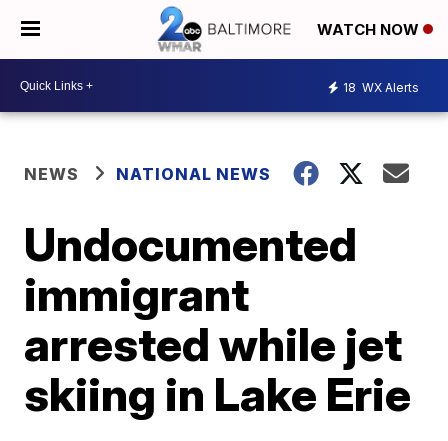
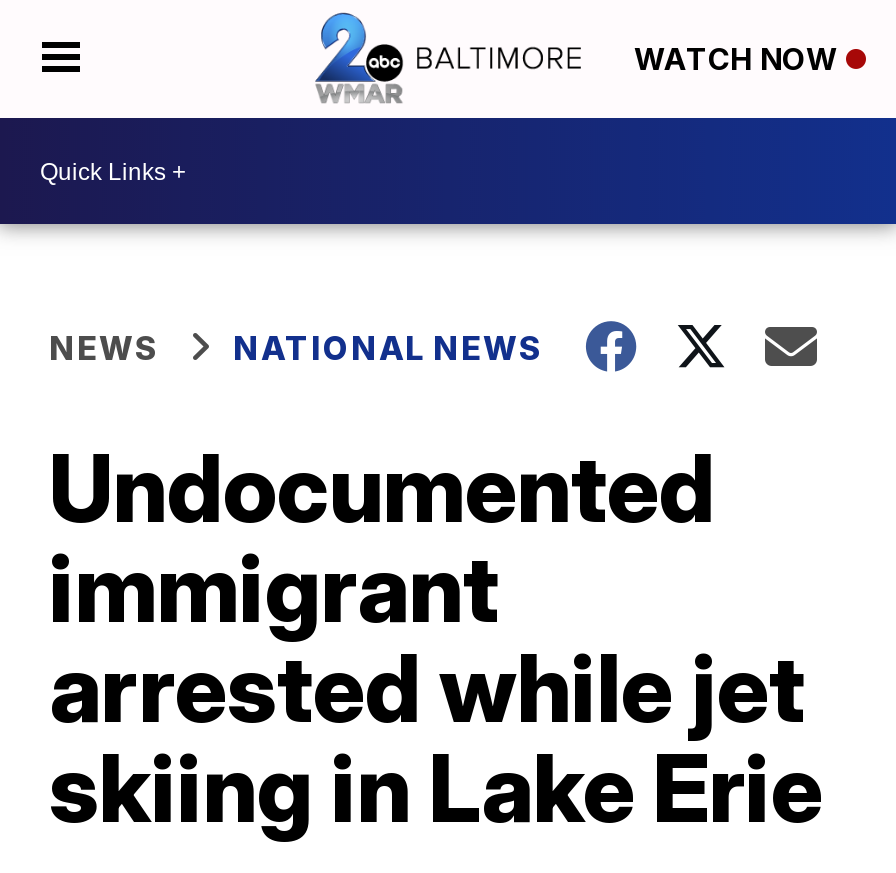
- 18 WX Alerts
